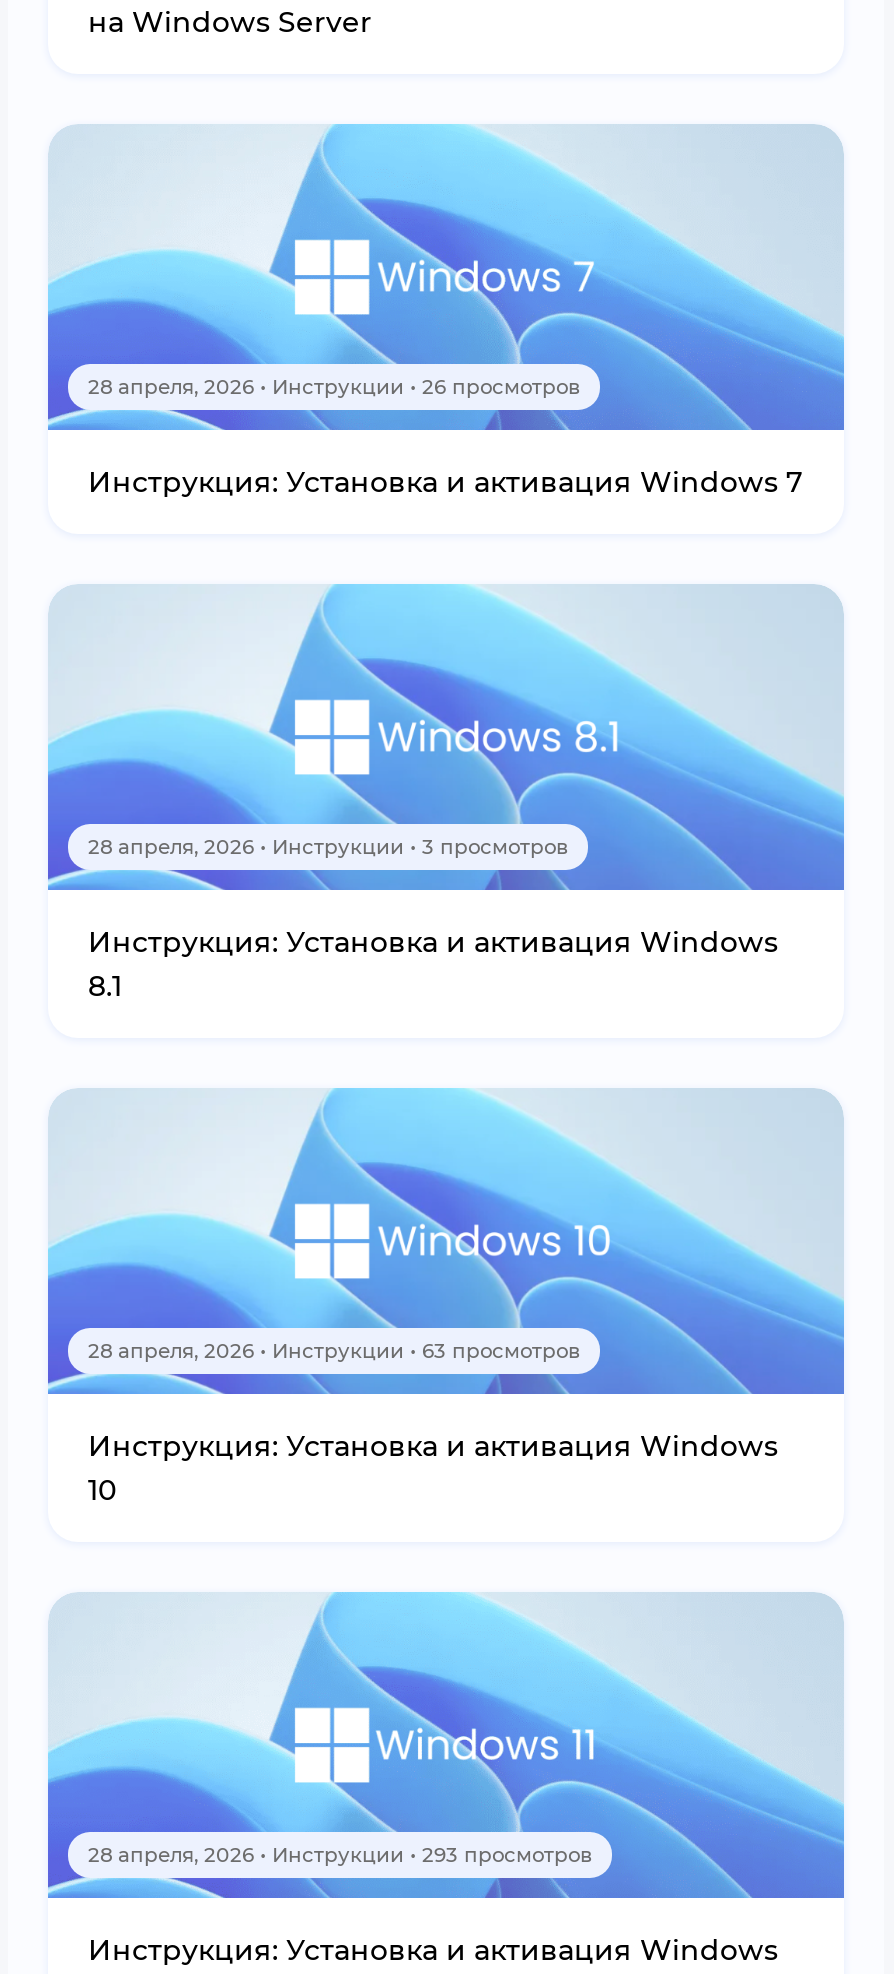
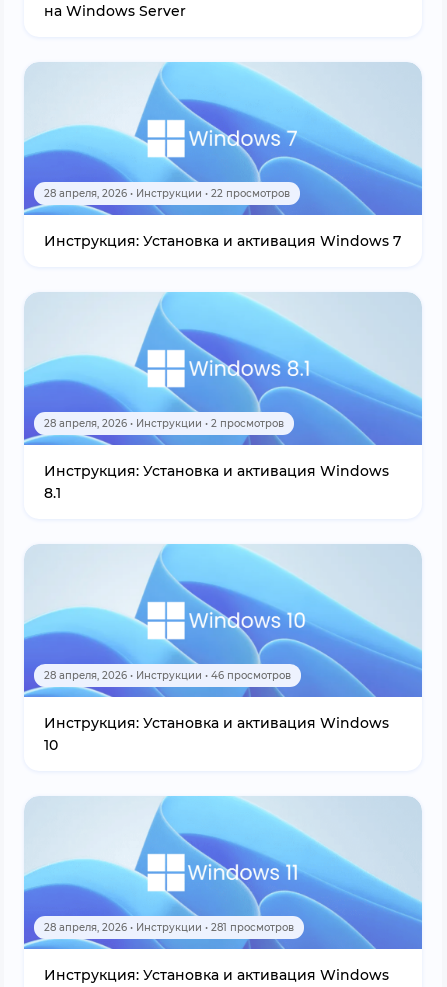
- 28 апреля, 2026 • Инструкции • 26 просмотров
+ 28 апреля, 2026 • Инструкции • 22 просмотров

- 28 апреля, 2026 • Инструкции • 3 просмотров
+ 28 апреля, 2026 • Инструкции • 2 просмотров

- 28 апреля, 2026 • Инструкции • 63 просмотров
+ 28 апреля, 2026 • Инструкции • 46 просмотров

- 28 апреля, 2026 • Инструкции • 293 просмотров
+ 28 апреля, 2026 • Инструкции • 281 просмотров
